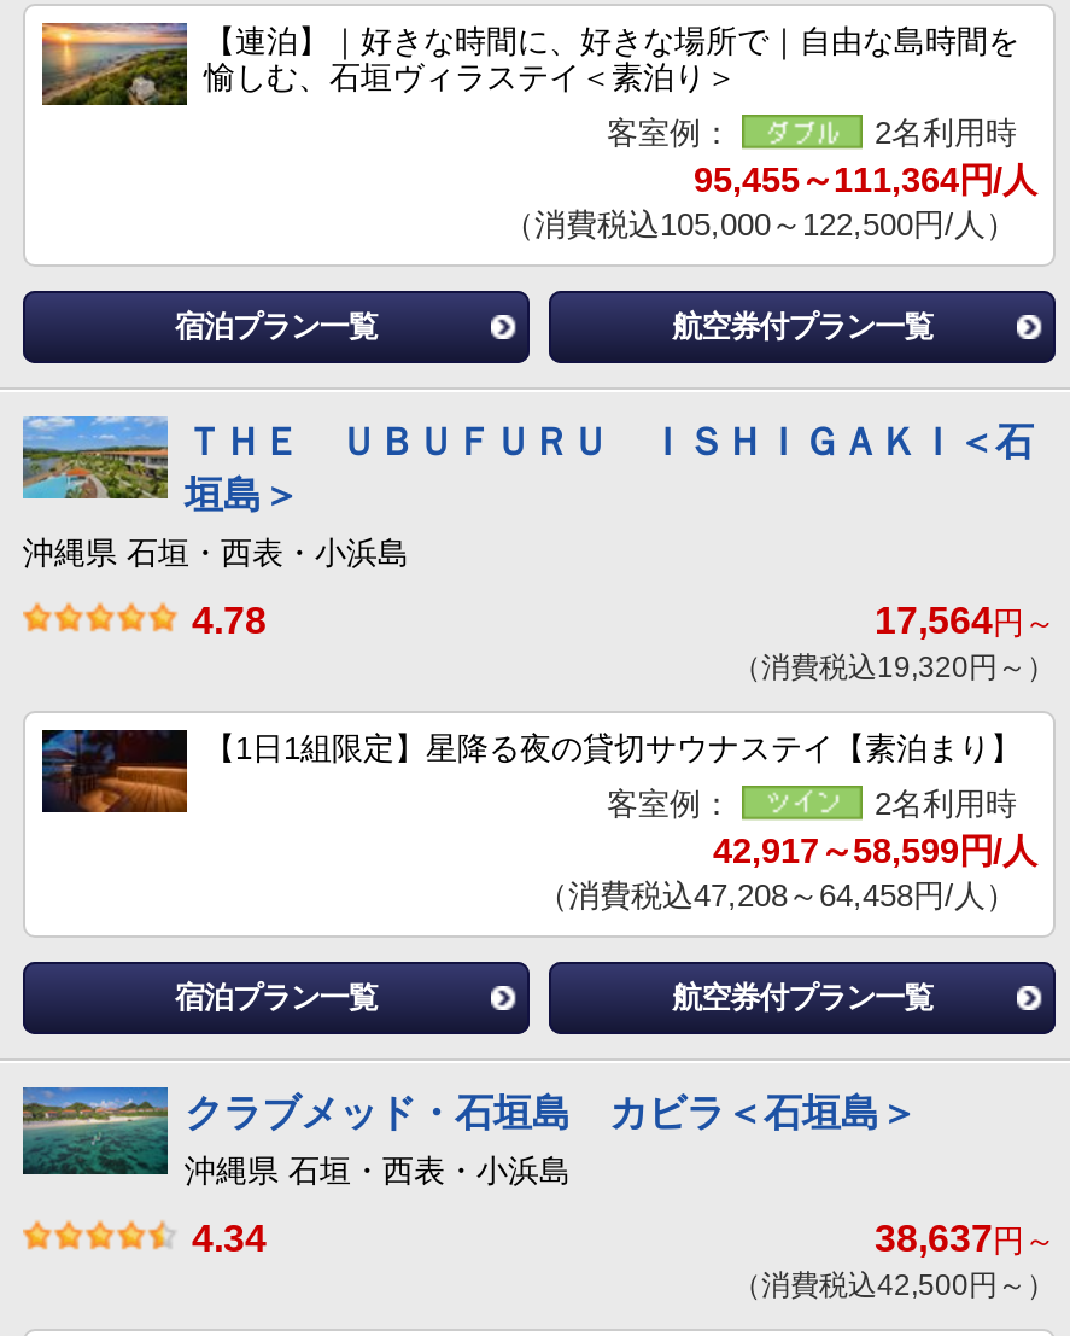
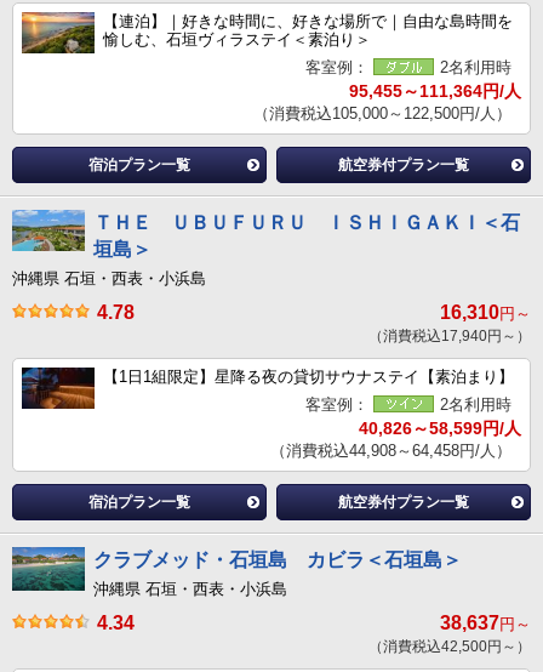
- 17,564円～
+ 16,310円～

- （消費税込19,320円～）
+ （消費税込17,940円～）

- 42,917～58,599円/人
+ 40,826～58,599円/人

- （消費税込47,208～64,458円/人）
+ （消費税込44,908～64,458円/人）
